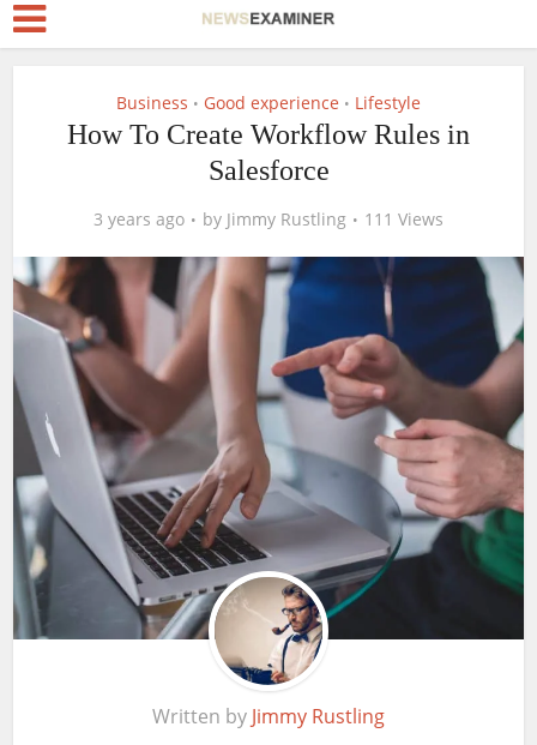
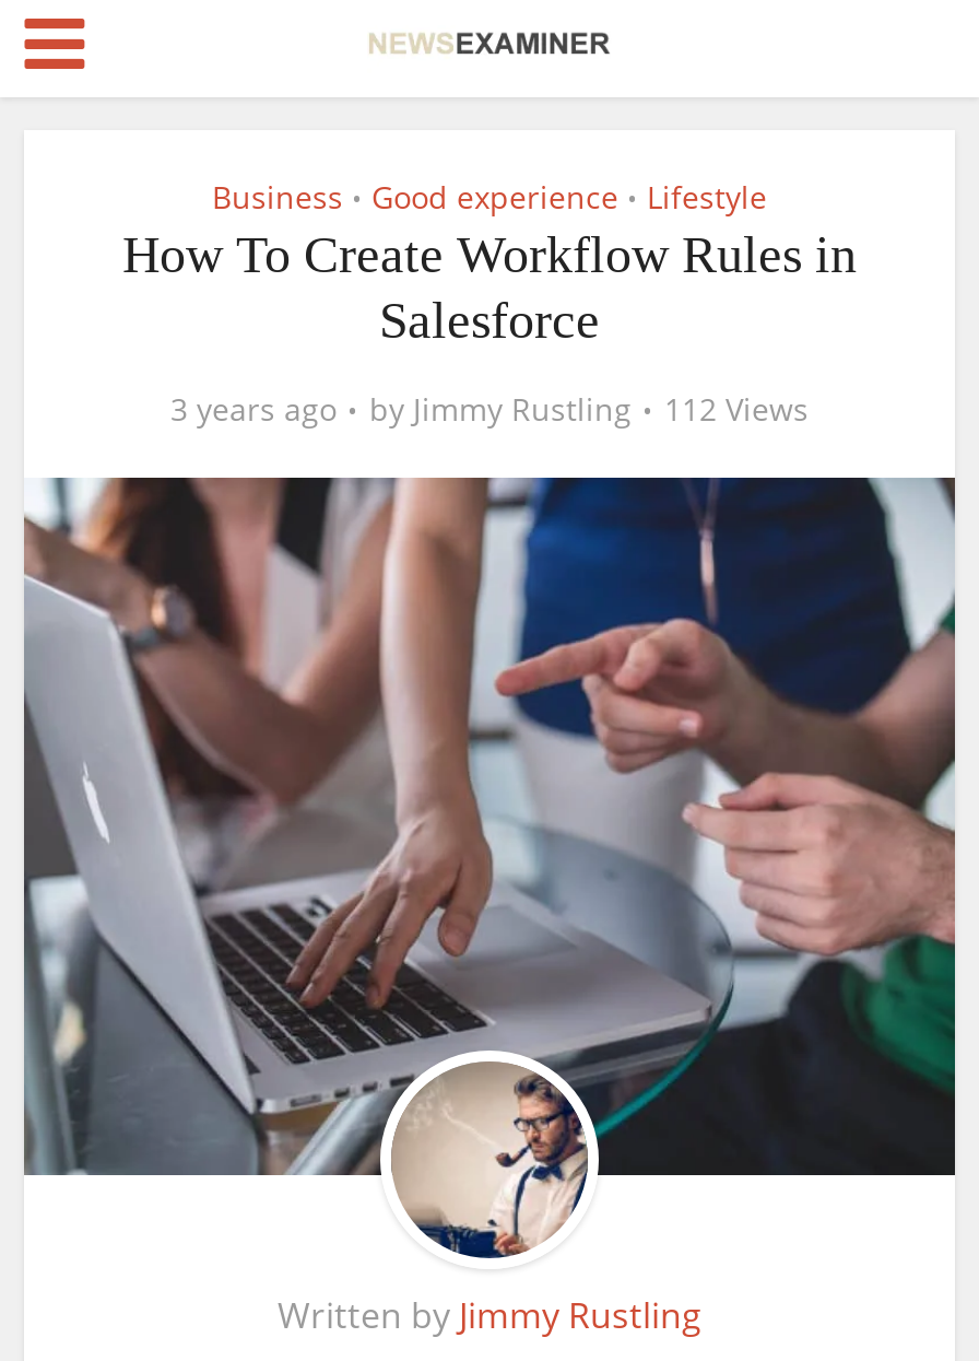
- 3 years ago by Jimmy Rustling 111 Views
+ 3 years ago by Jimmy Rustling 112 Views
